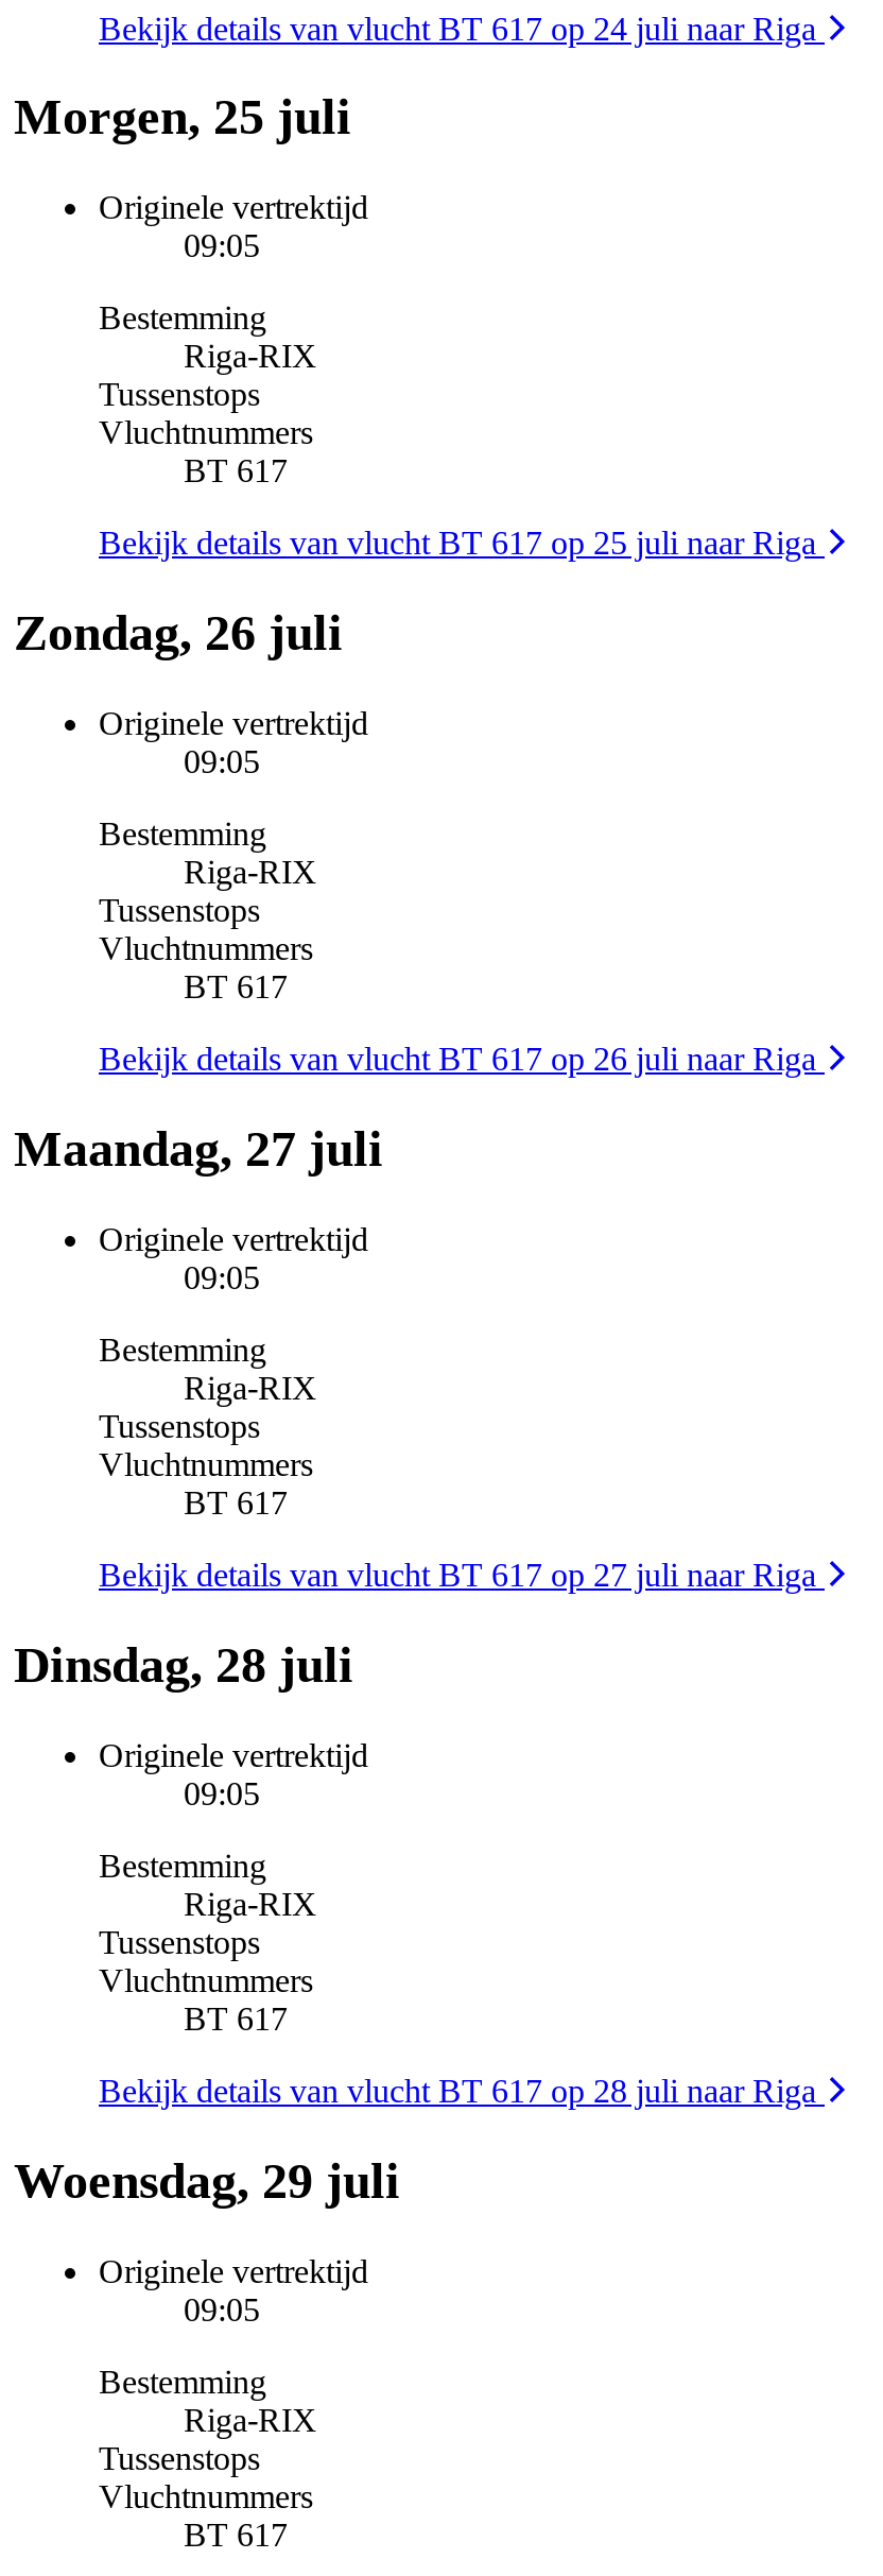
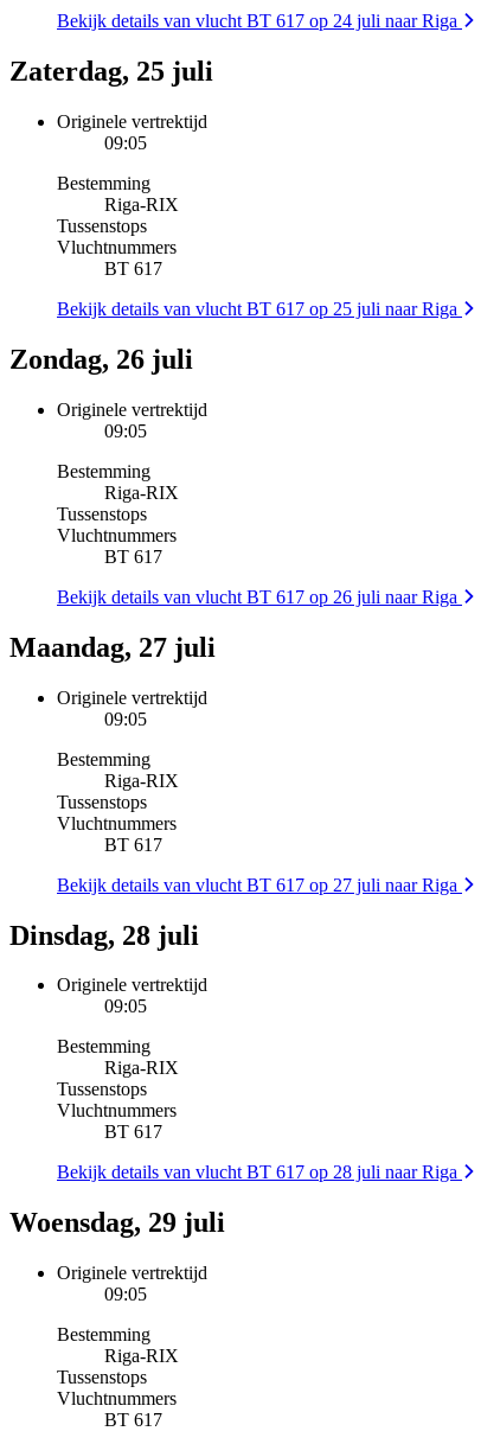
- Morgen, 25 juli
+ Zaterdag, 25 juli
